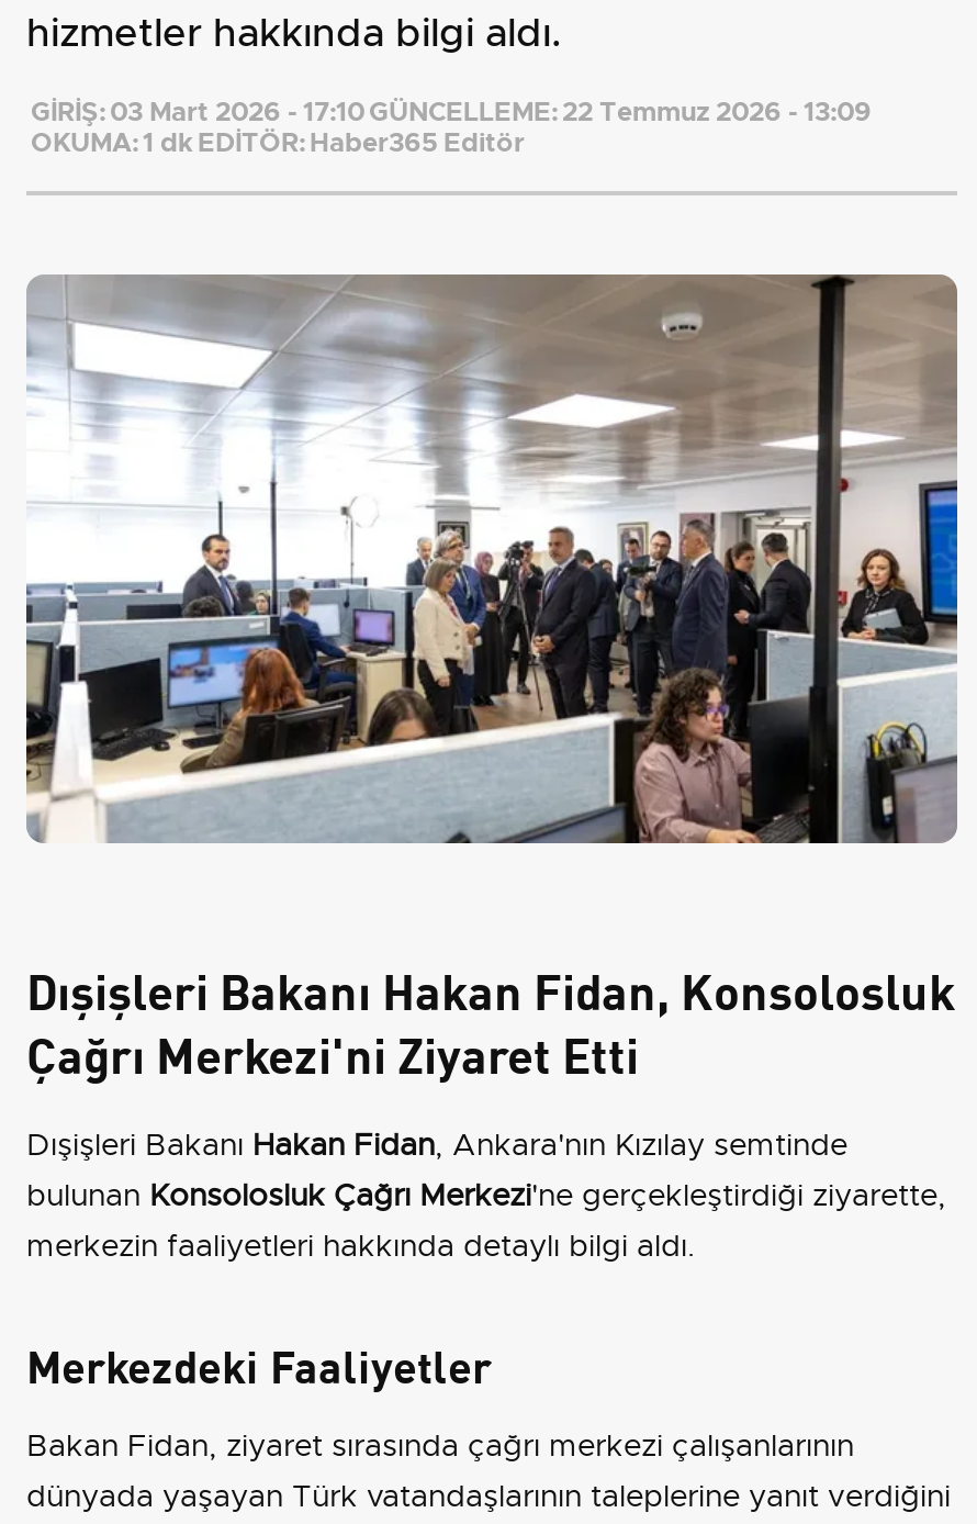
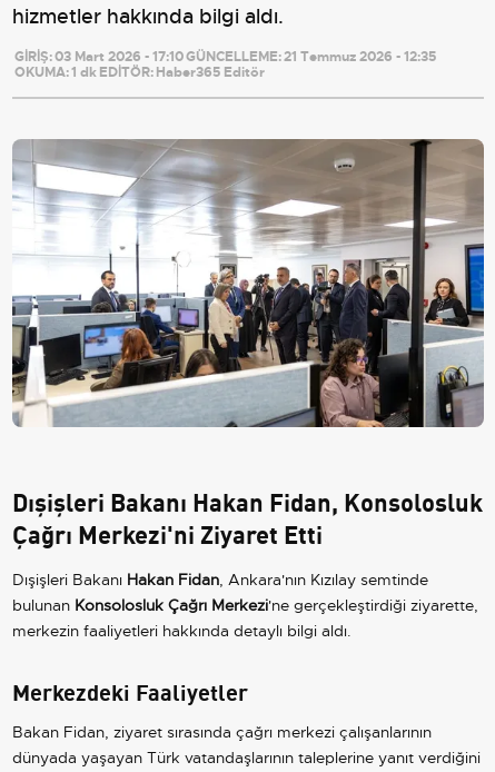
- GİRİŞ: 03 Mart 2026 - 17:10 GÜNCELLEME: 22 Temmuz 2026 - 13:09
+ GİRİŞ: 03 Mart 2026 - 17:10 GÜNCELLEME: 21 Temmuz 2026 - 12:35
